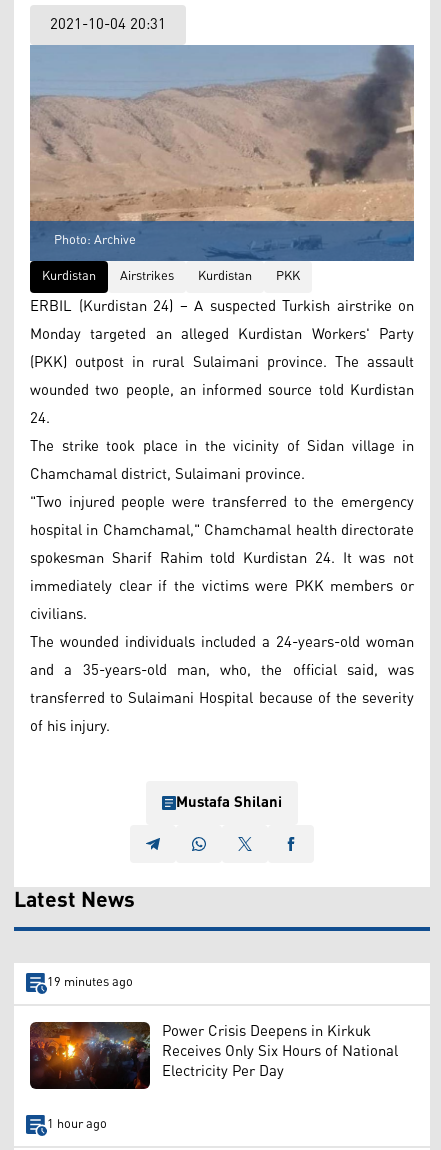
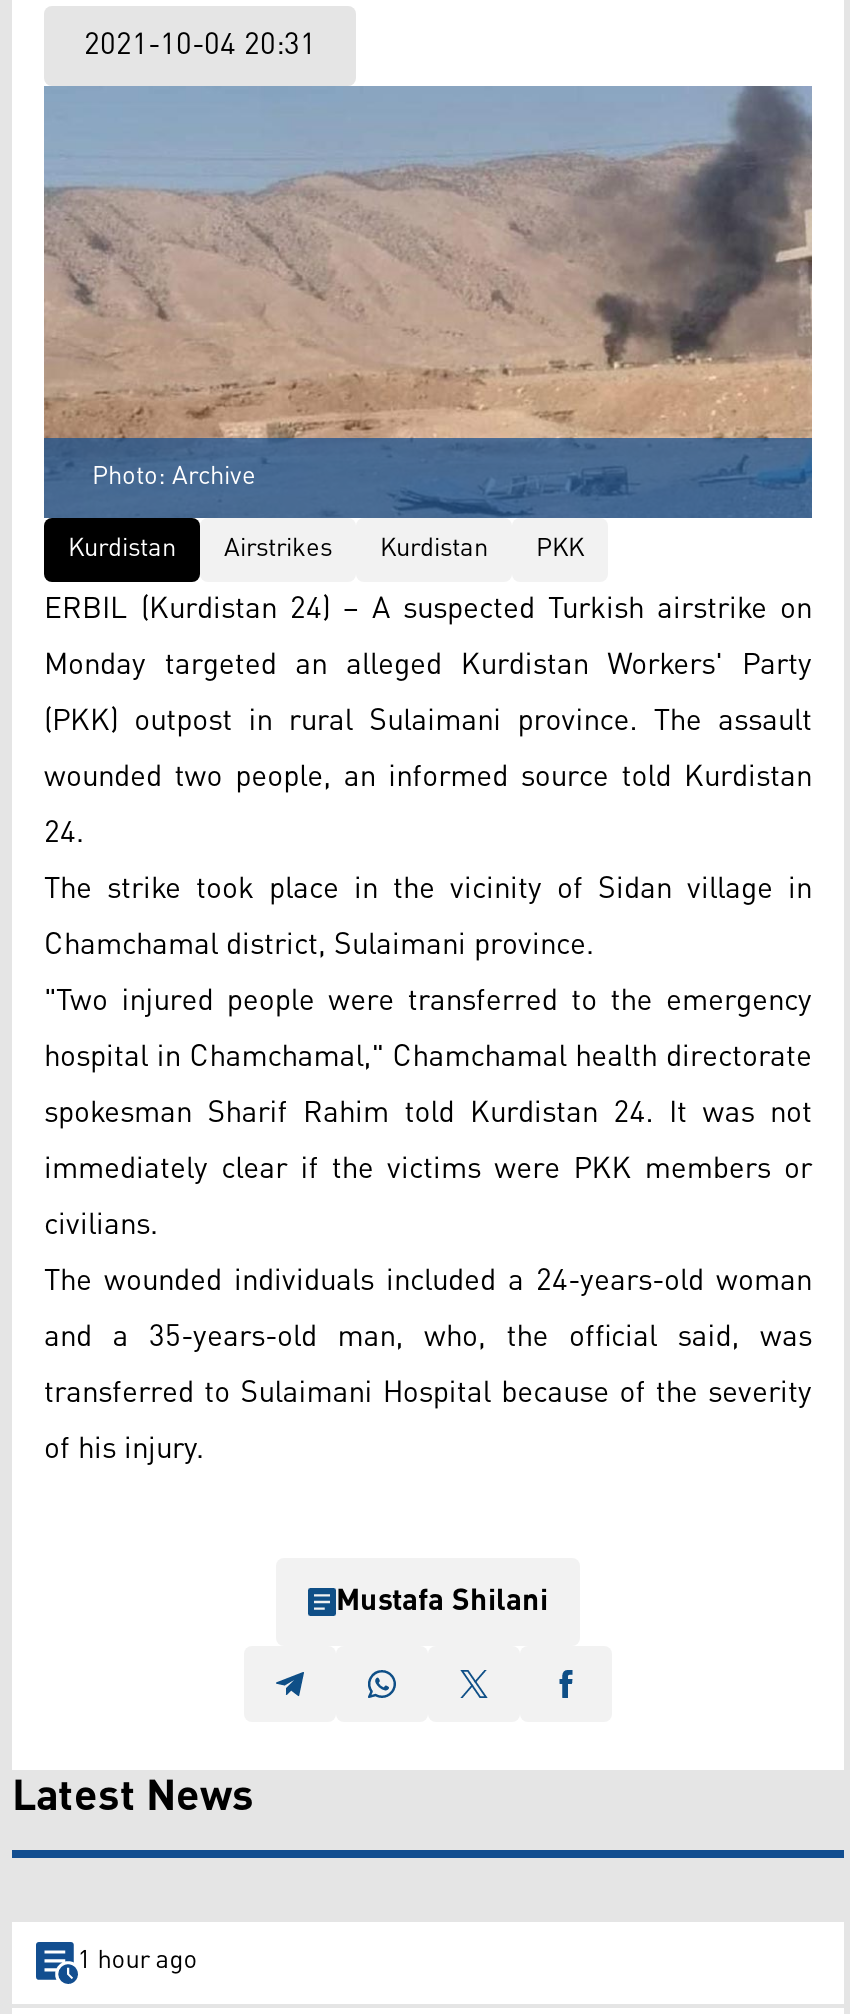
- [image]
- 19 minutes ago
- Power Crisis Deepens in Kirkuk
- Receives Only Six Hours of National
- Electricity Per Day
